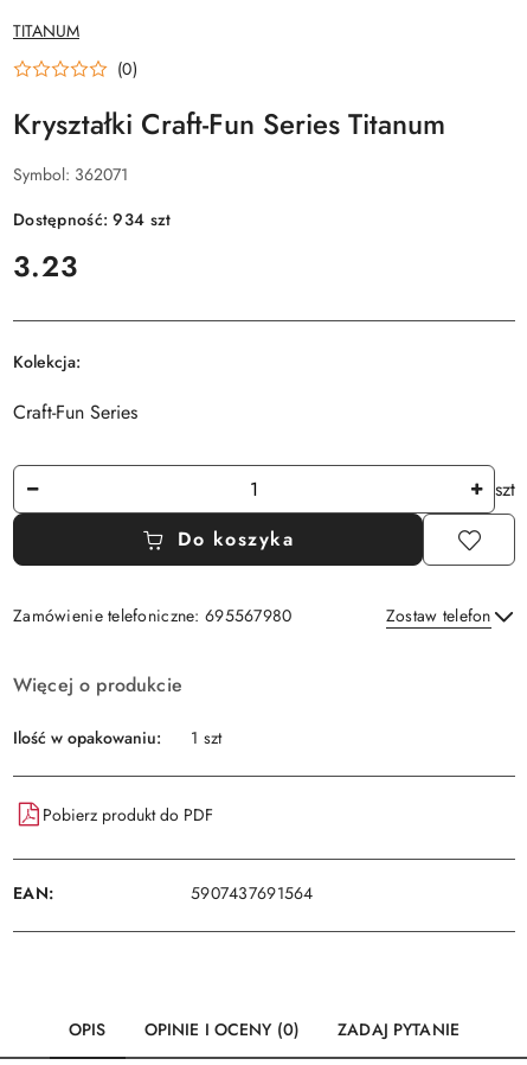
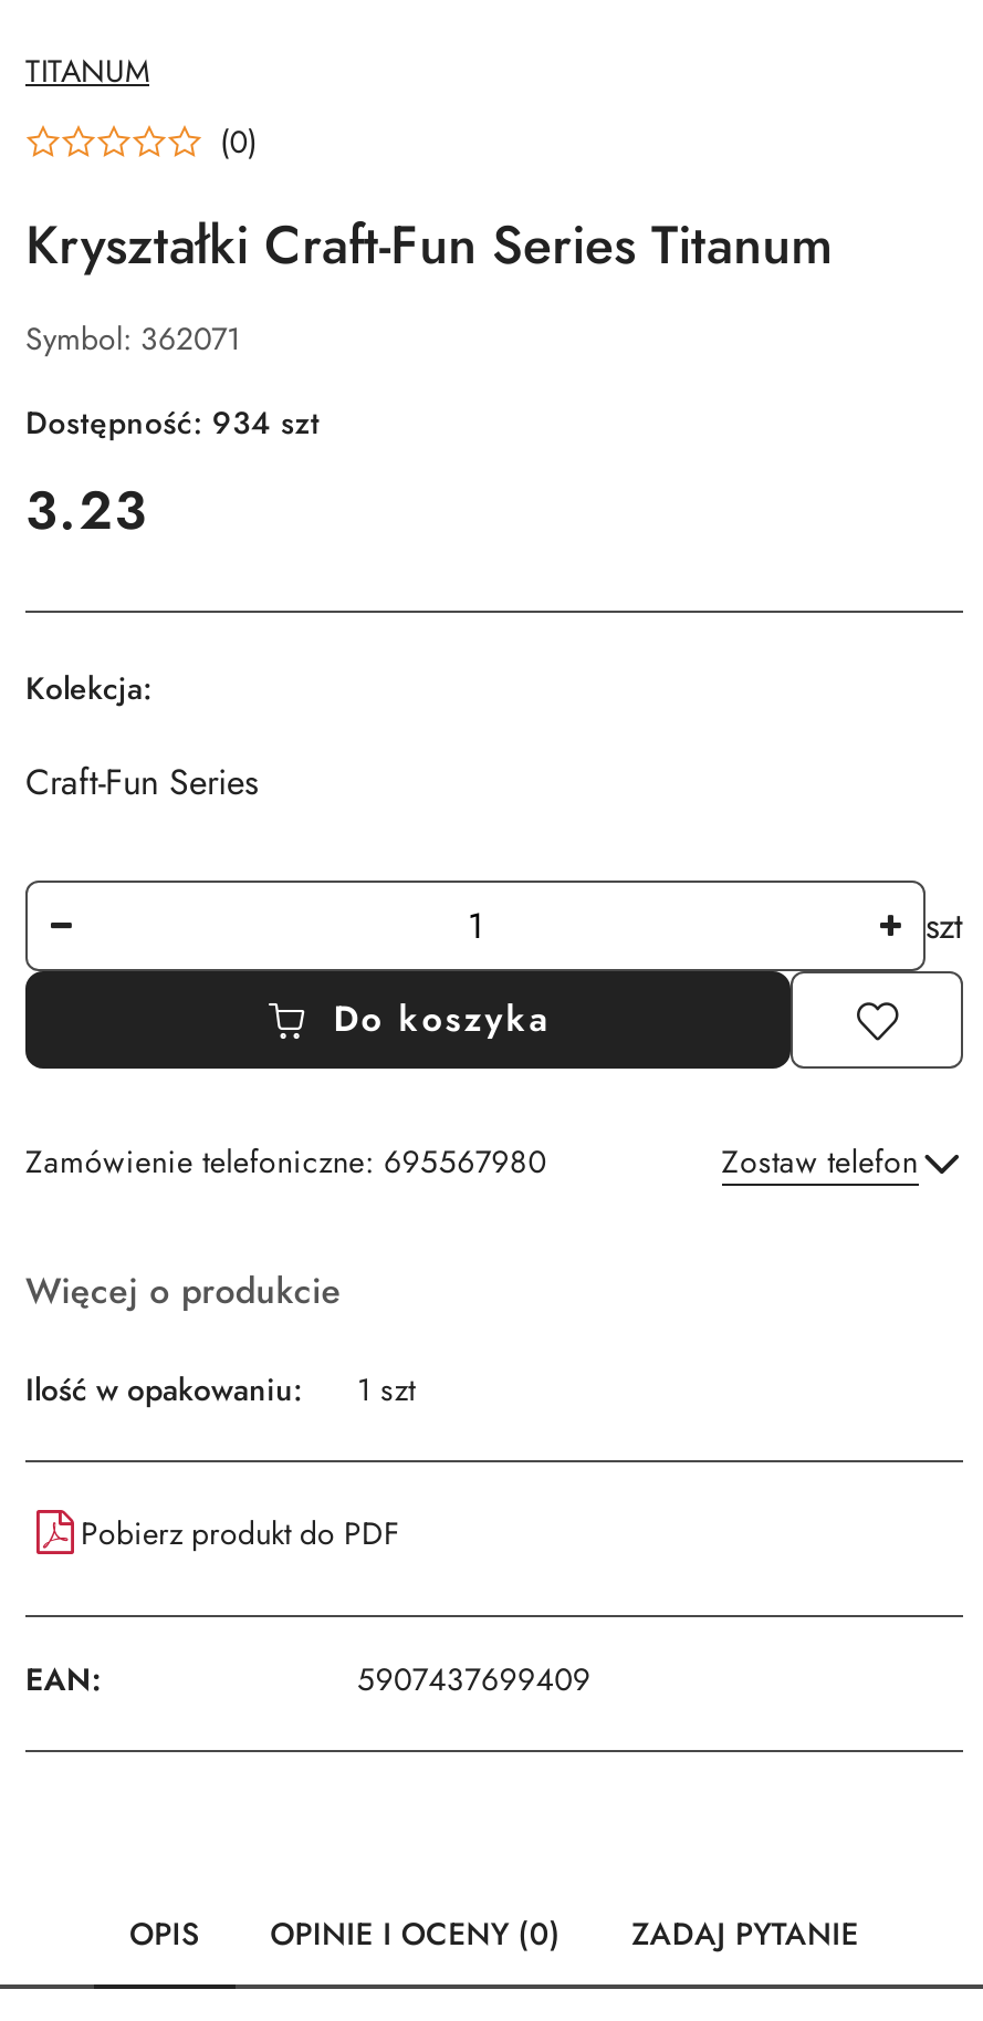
- 5907437691564
+ 5907437699409
